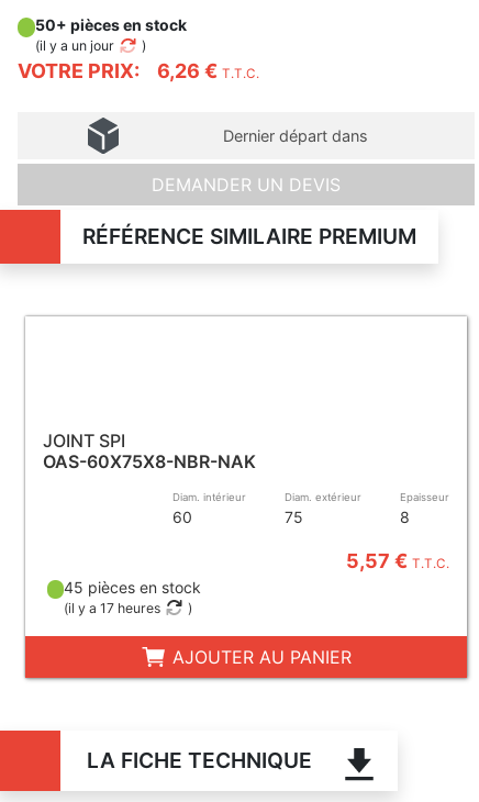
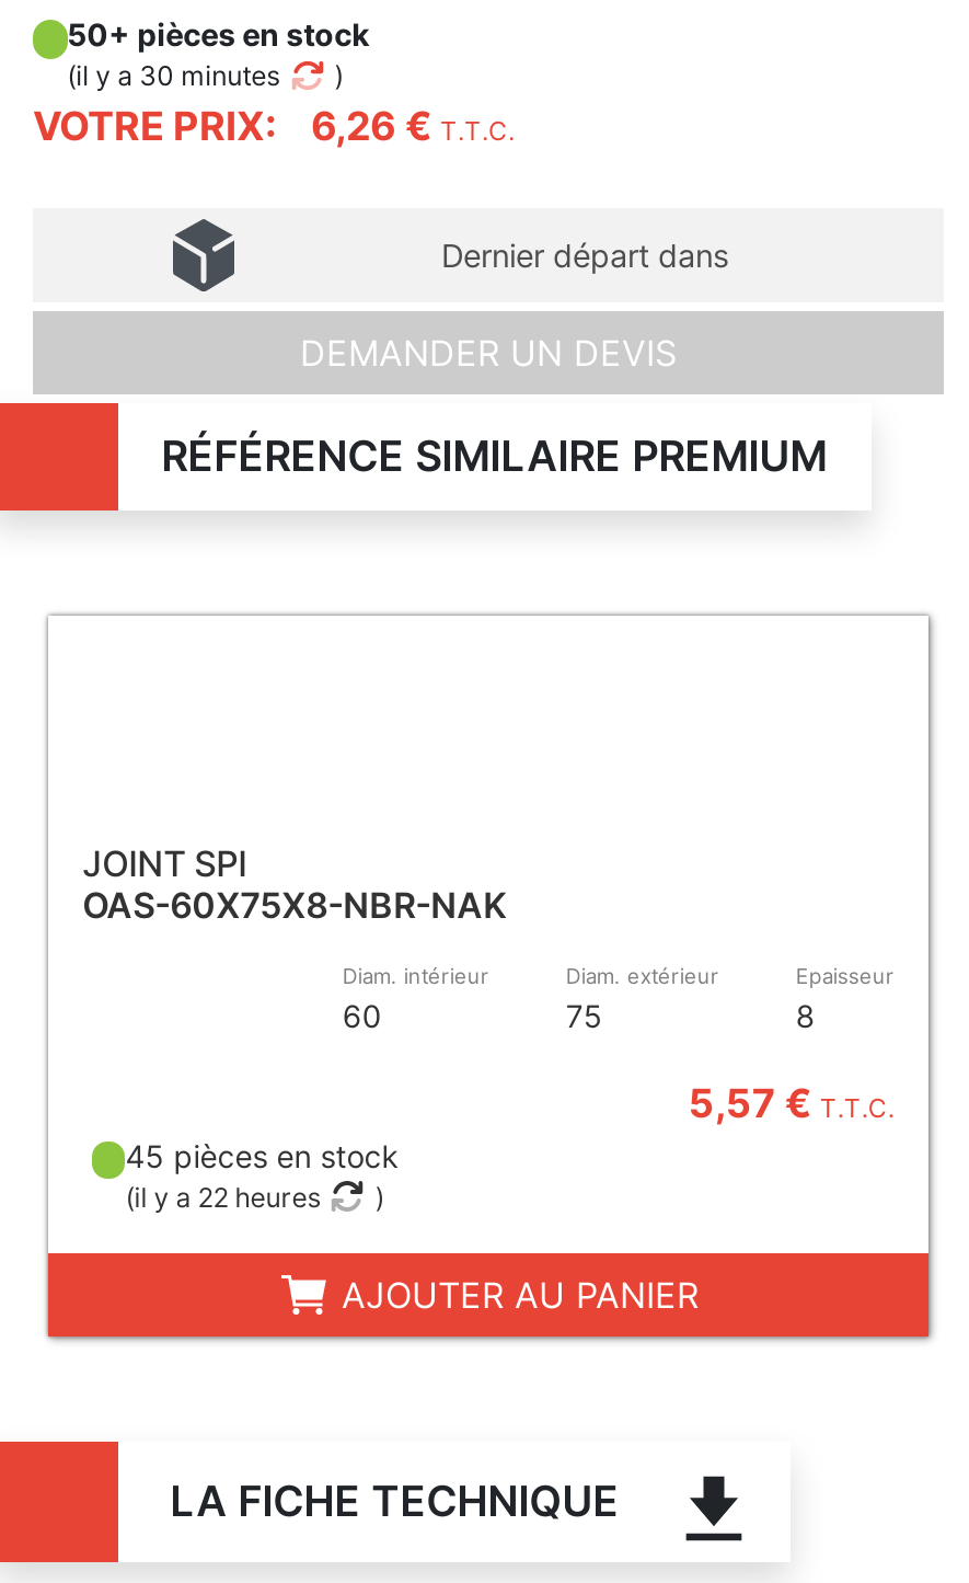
- (il y a un jour
+ (il y a 30 minutes

- (il y a 17 heures
+ (il y a 22 heures
